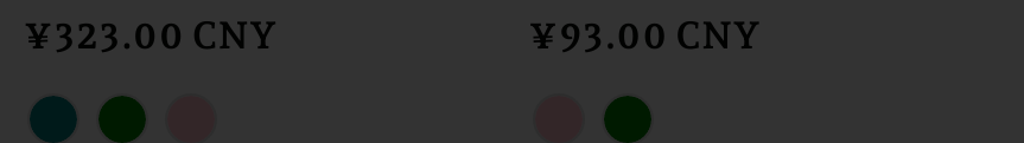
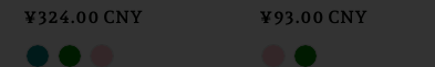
- ¥323.00 CNY
+ ¥324.00 CNY
